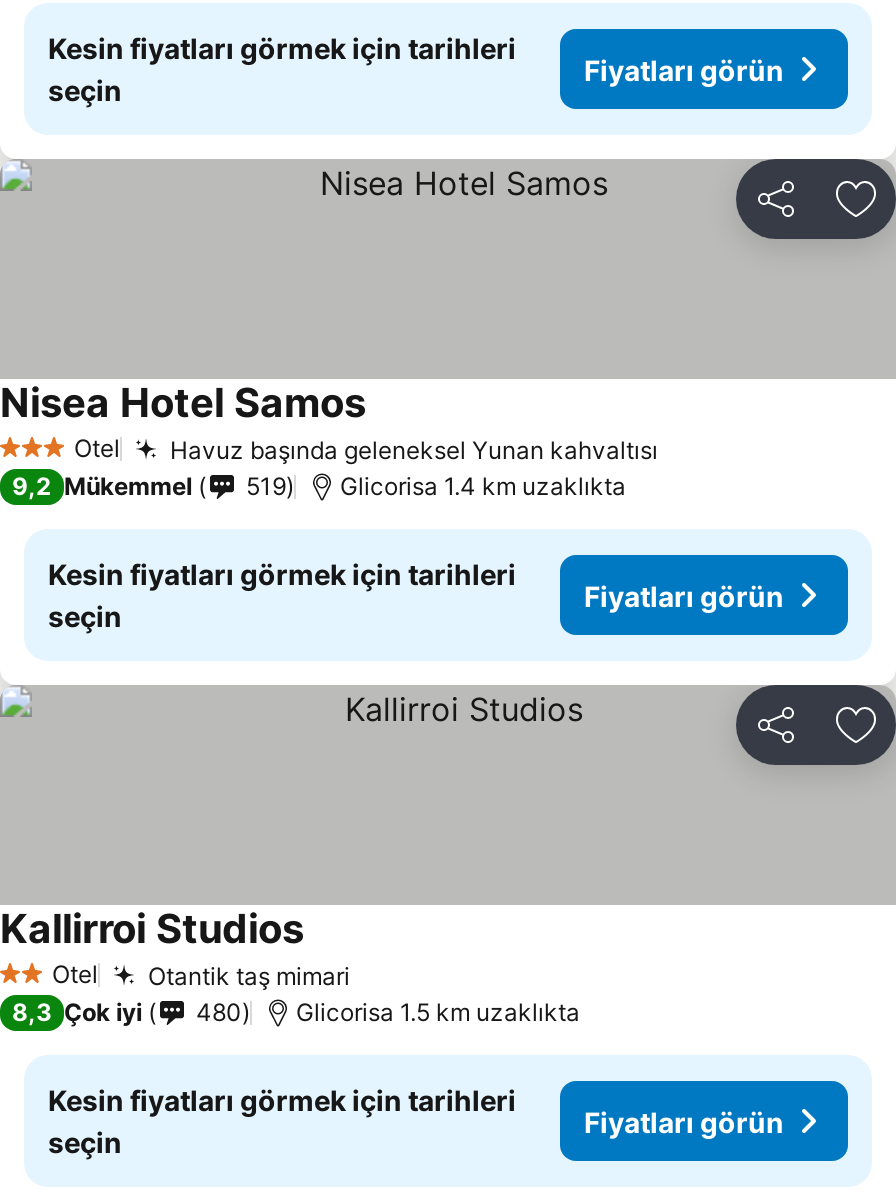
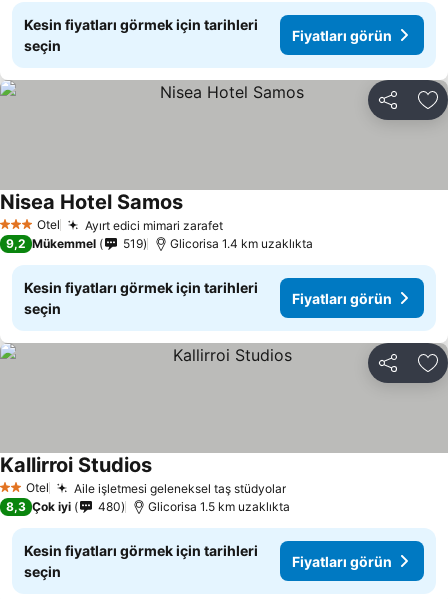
- Havuz başında geleneksel Yunan kahvaltısı
+ Ayırt edici mimari zarafet

- Otantik taş mimari
+ Aile işletmesi geleneksel taş stüdyolar
